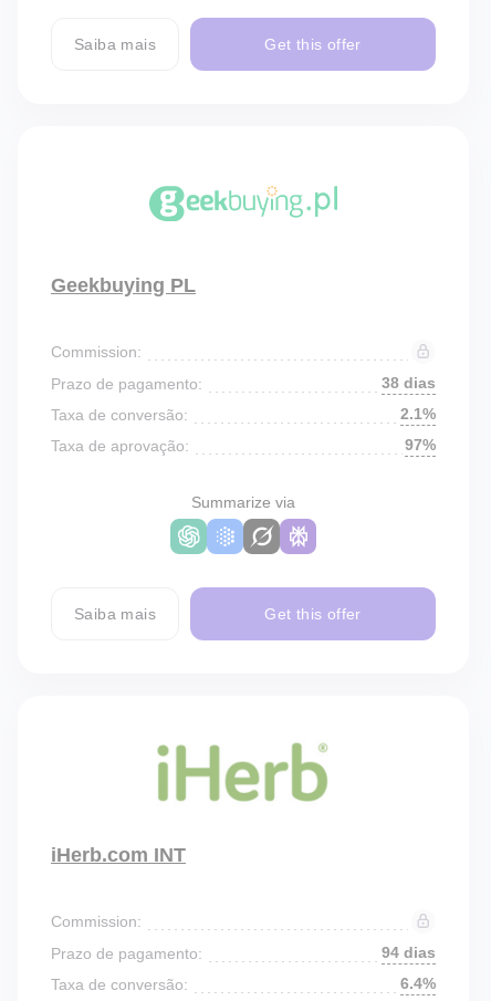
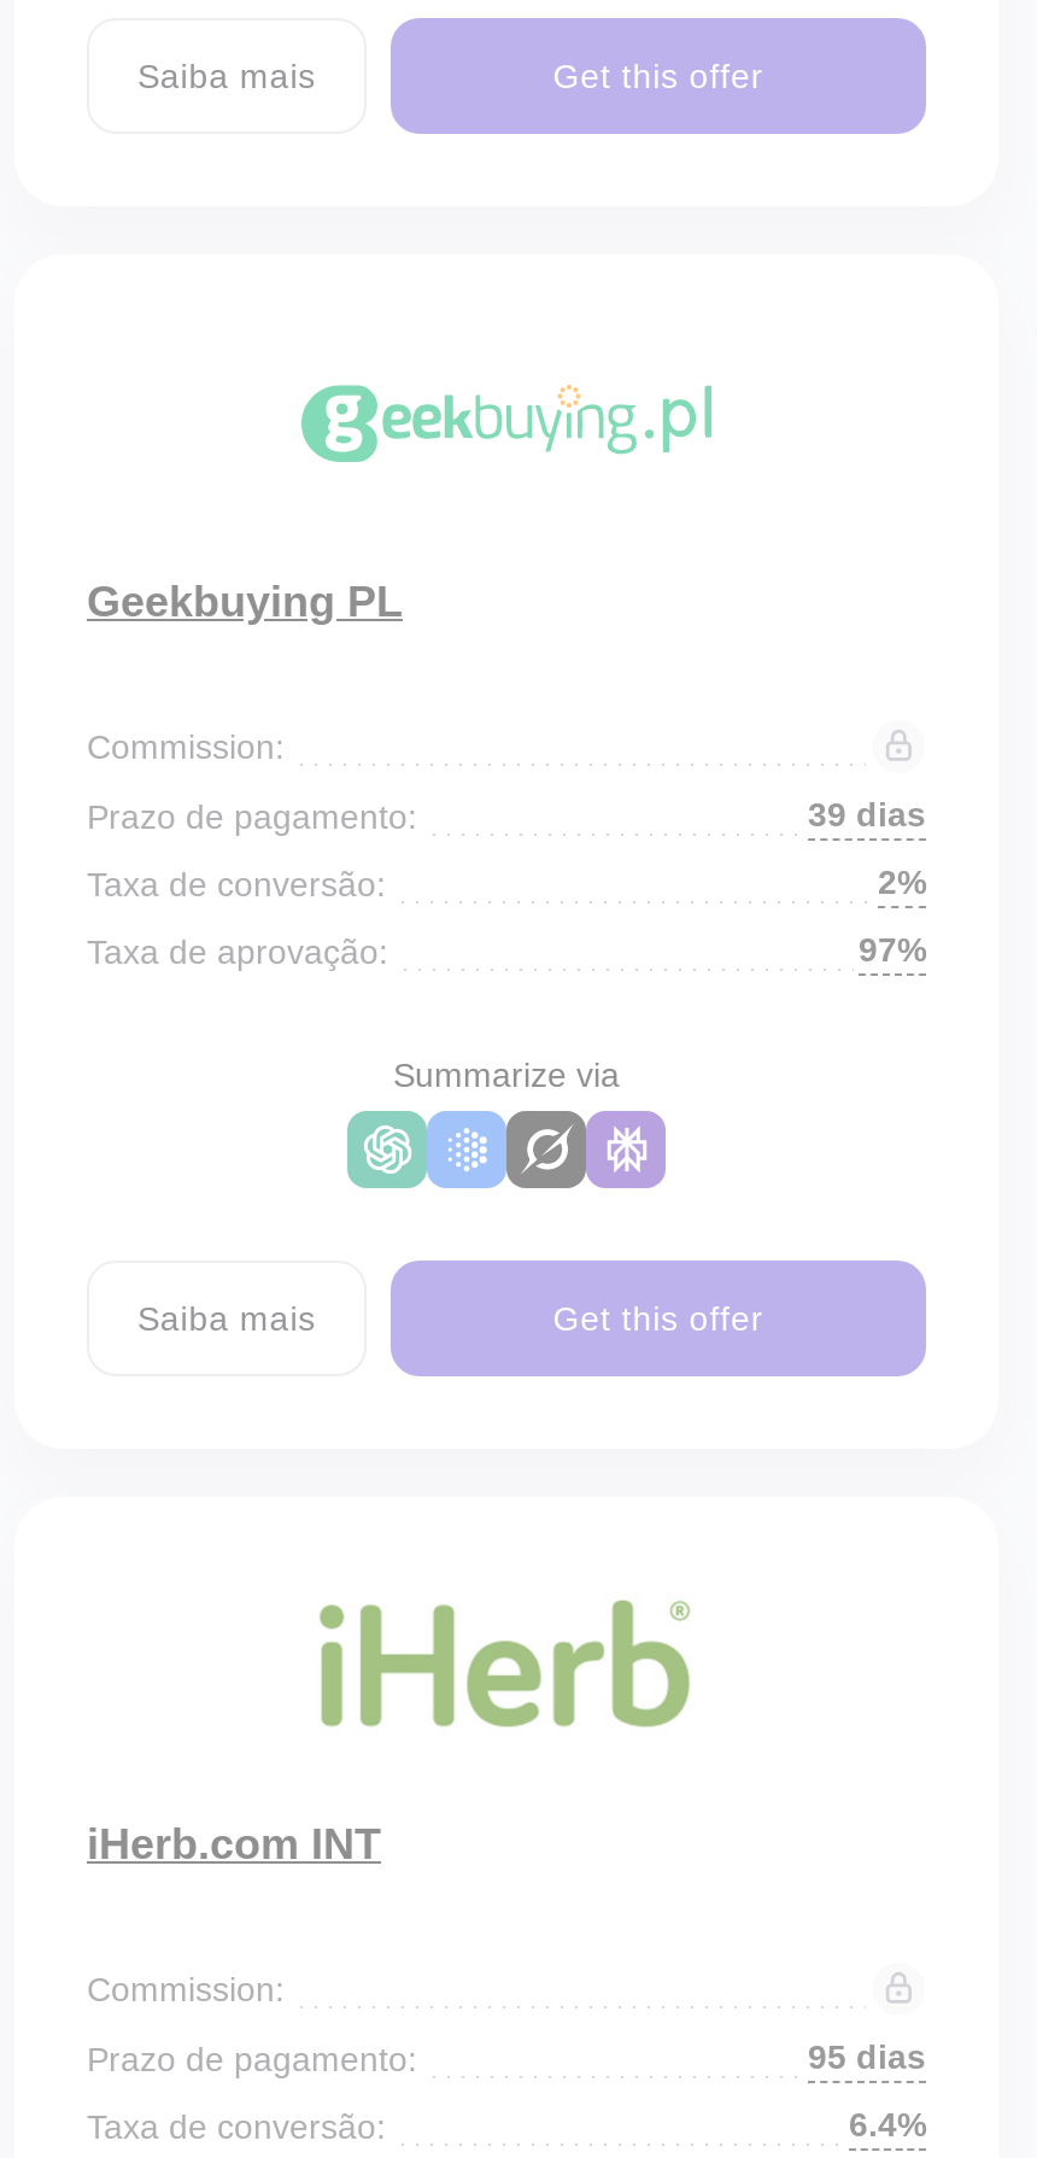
- 38 dias
+ 39 dias

- 2.1%
+ 2%

- 94 dias
+ 95 dias
